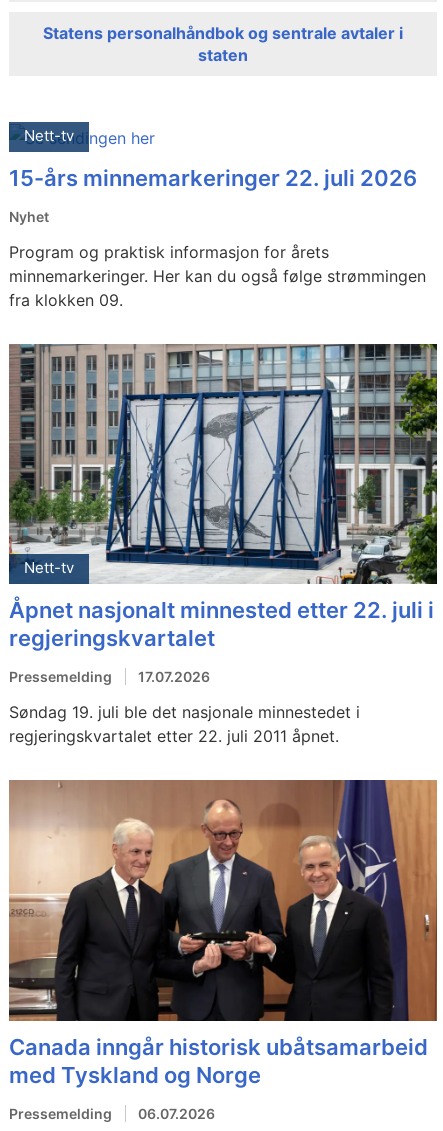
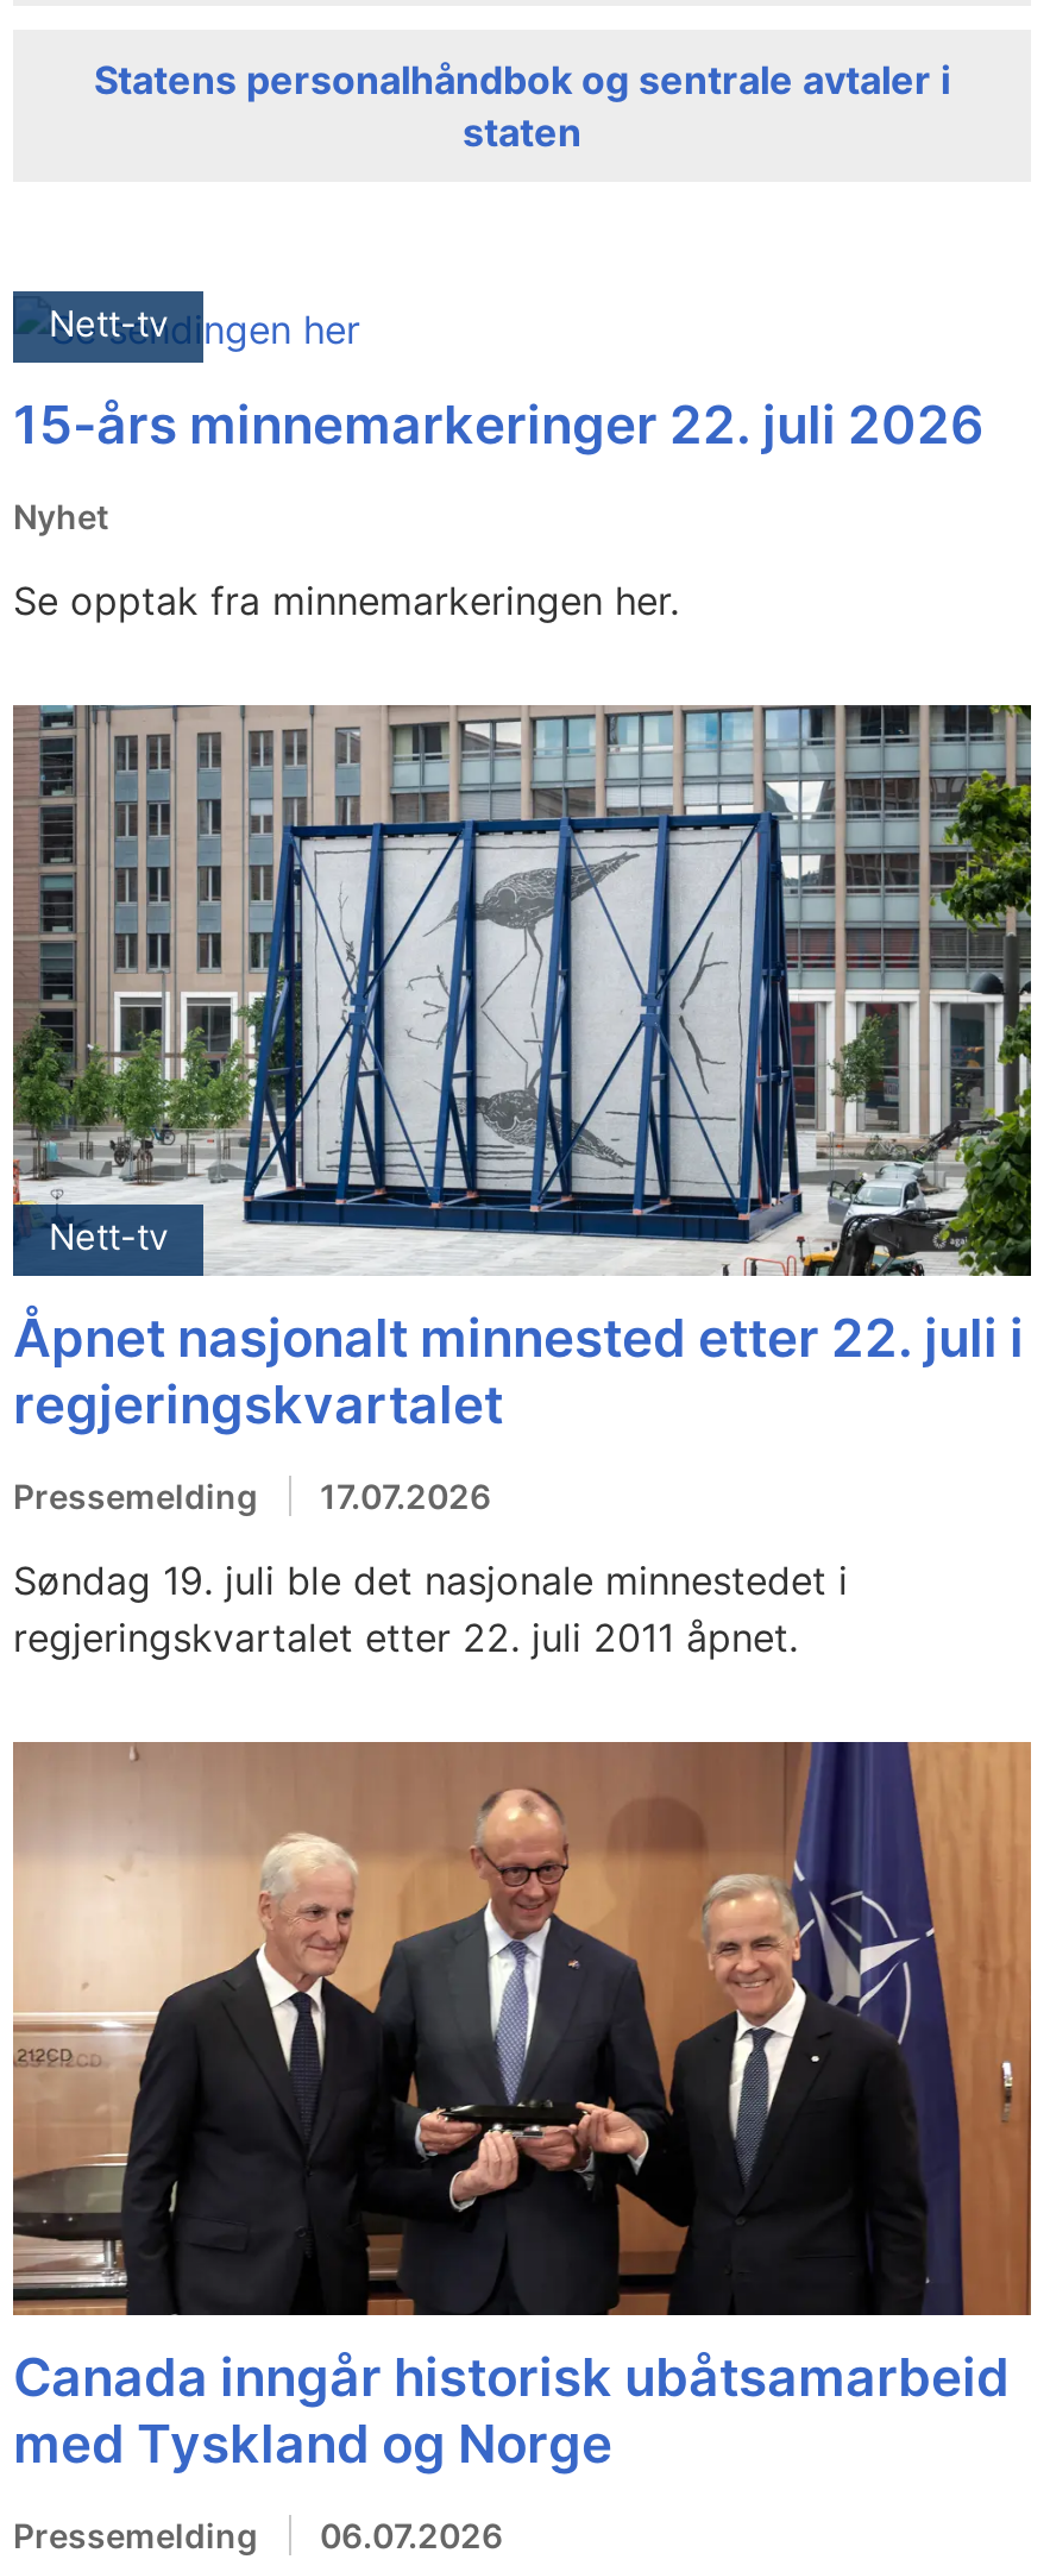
- Program og praktisk informasjon for årets
- minnemarkeringer. Her kan du også følge strømmingen
- fra klokken 09.
+ Se opptak fra minnemarkeringen her.
